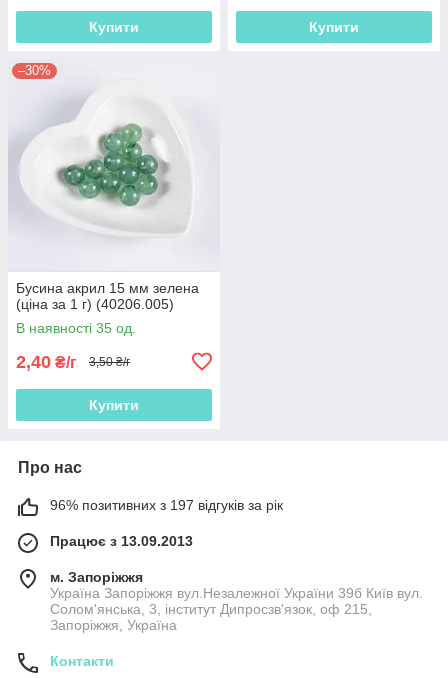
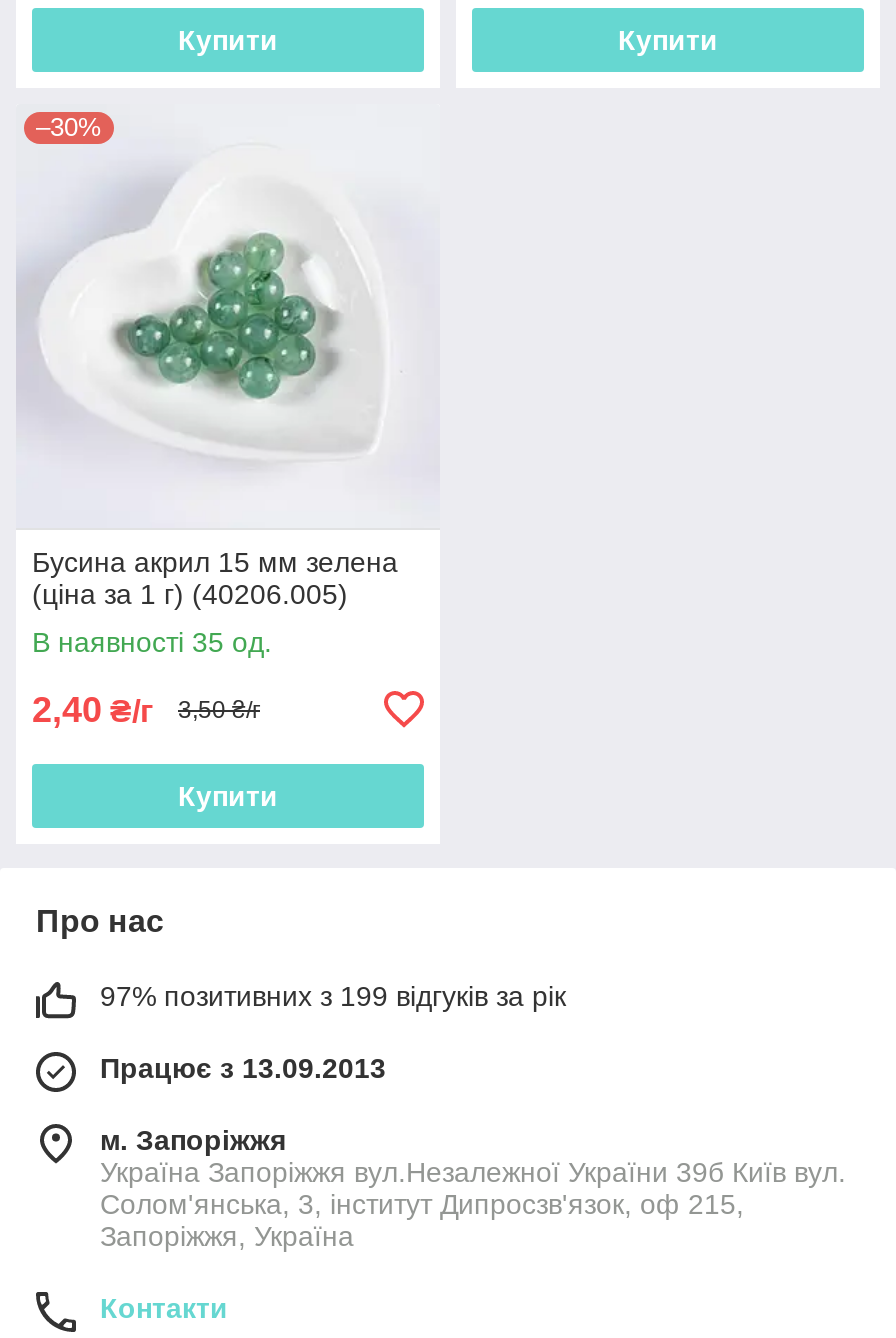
- 96% позитивних з 197 відгуків за рік
+ 97% позитивних з 199 відгуків за рік
